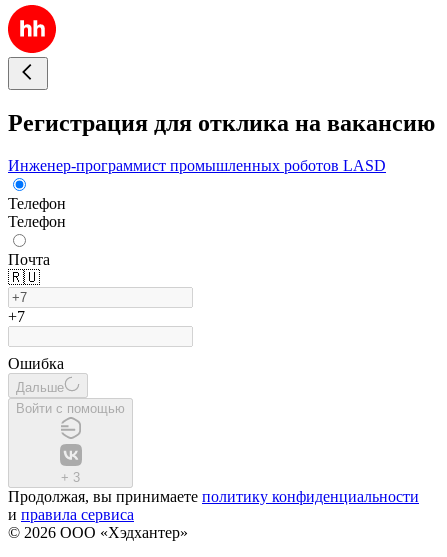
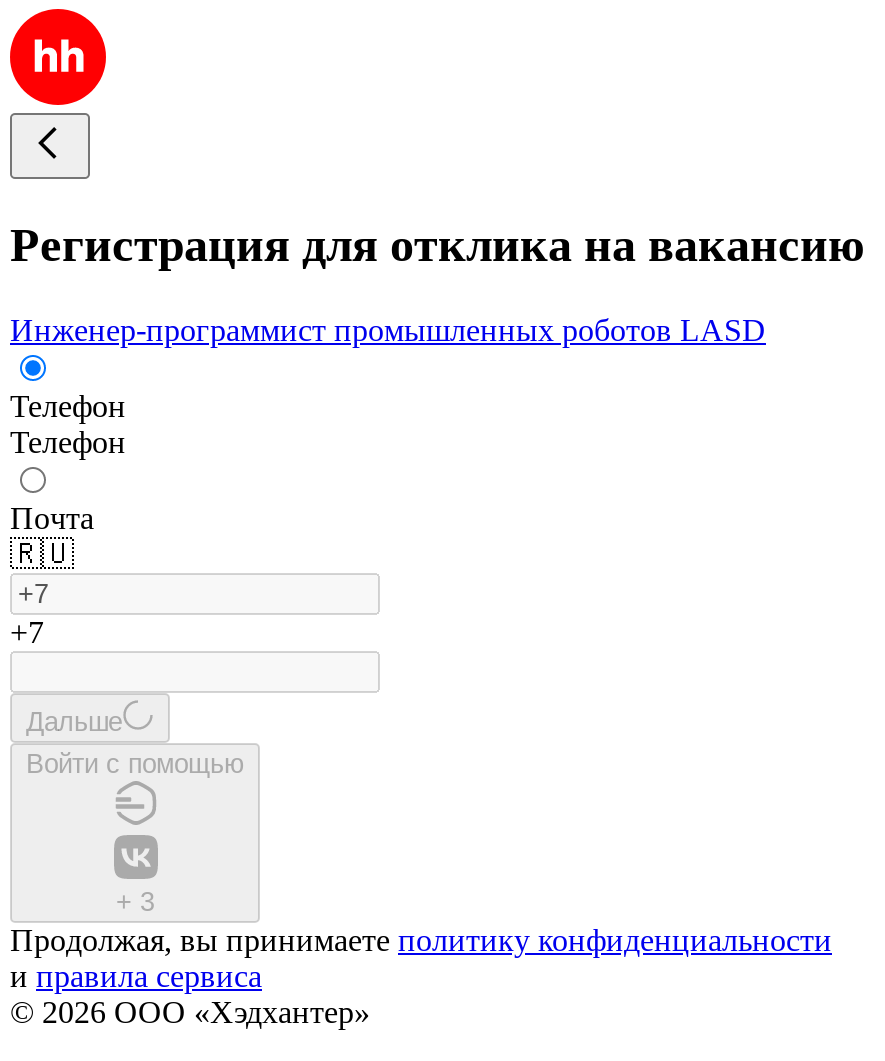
- Ошибка
